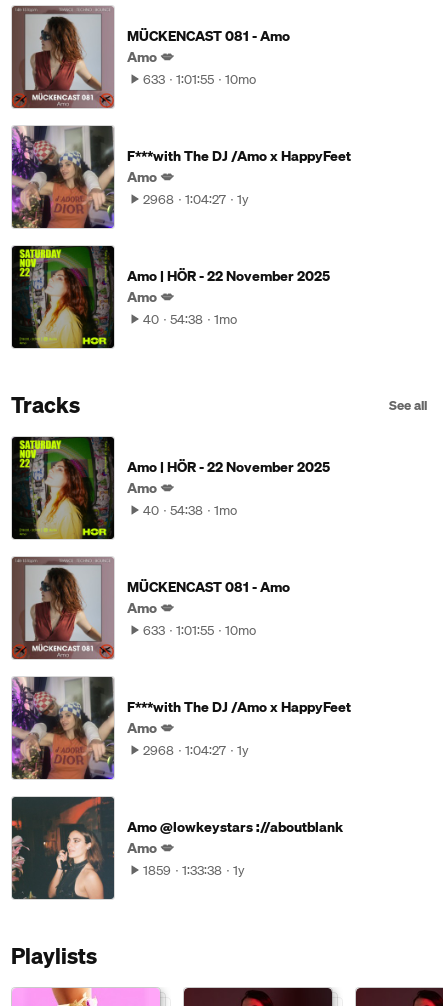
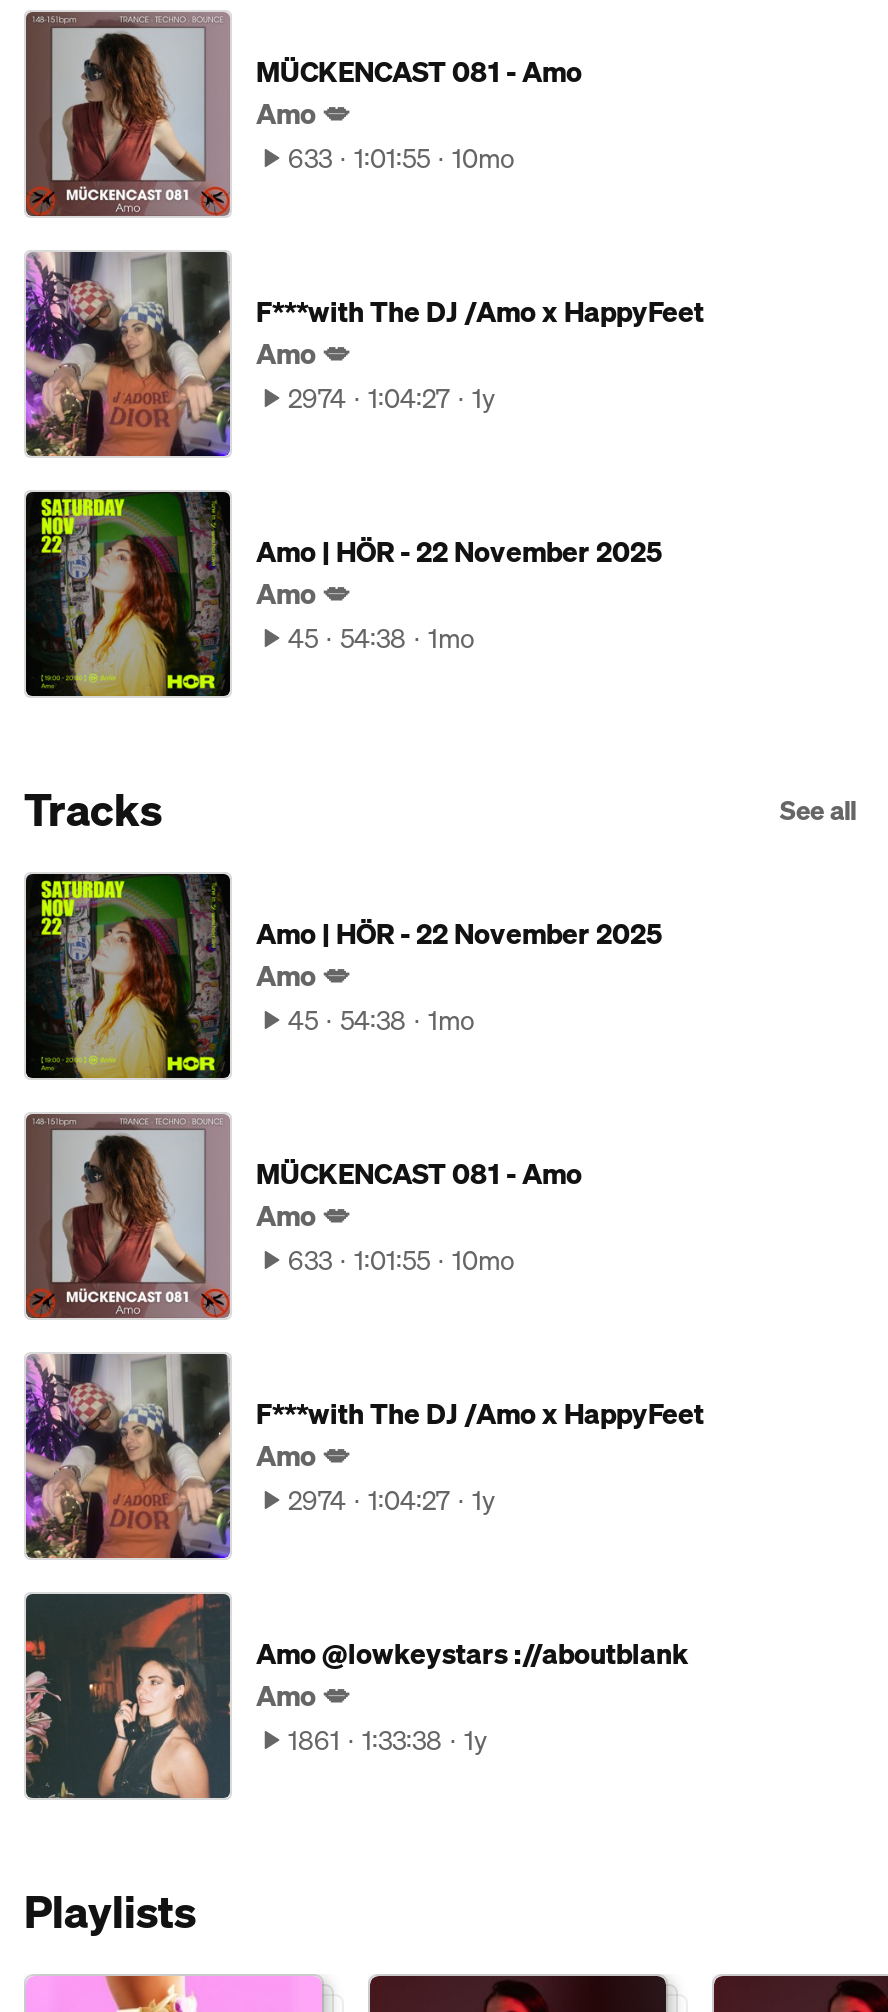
- 2968 1:04:27 1y
+ 2974 1:04:27 1y

- 40 54:38 1mo
+ 45 54:38 1mo

- 40 54:38 1mo
+ 45 54:38 1mo

- 2968 1:04:27 1y
+ 2974 1:04:27 1y

- 1859 1:33:38 1y
+ 1861 1:33:38 1y
